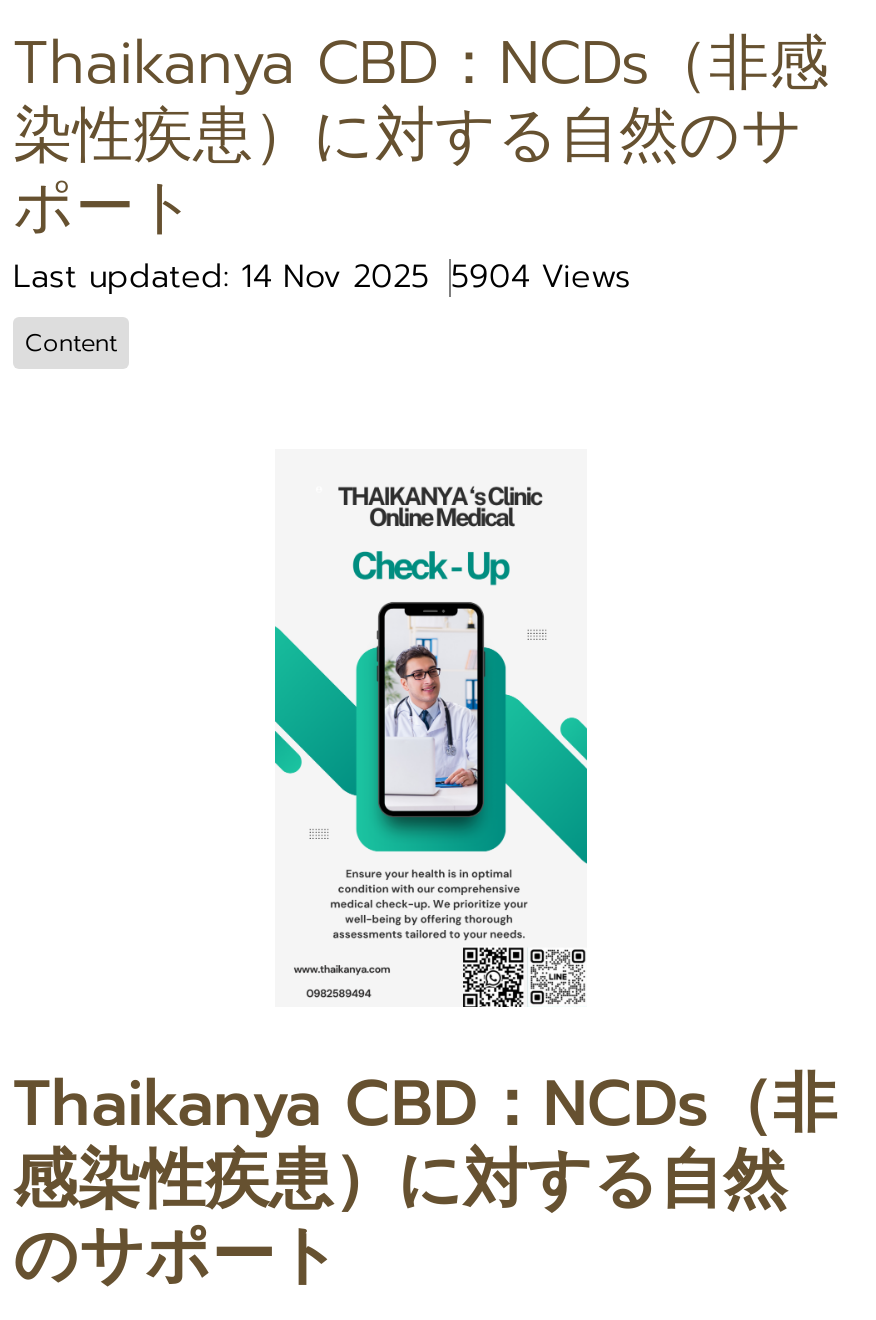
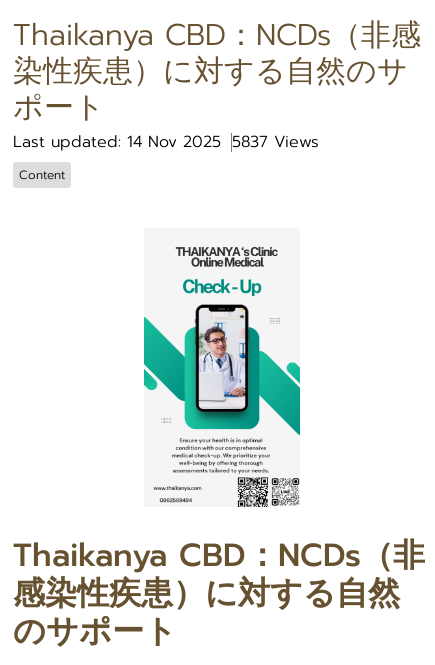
- Last updated: 14 Nov 2025 5904 Views
+ Last updated: 14 Nov 2025 5837 Views
